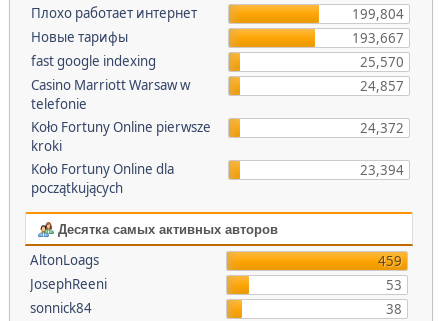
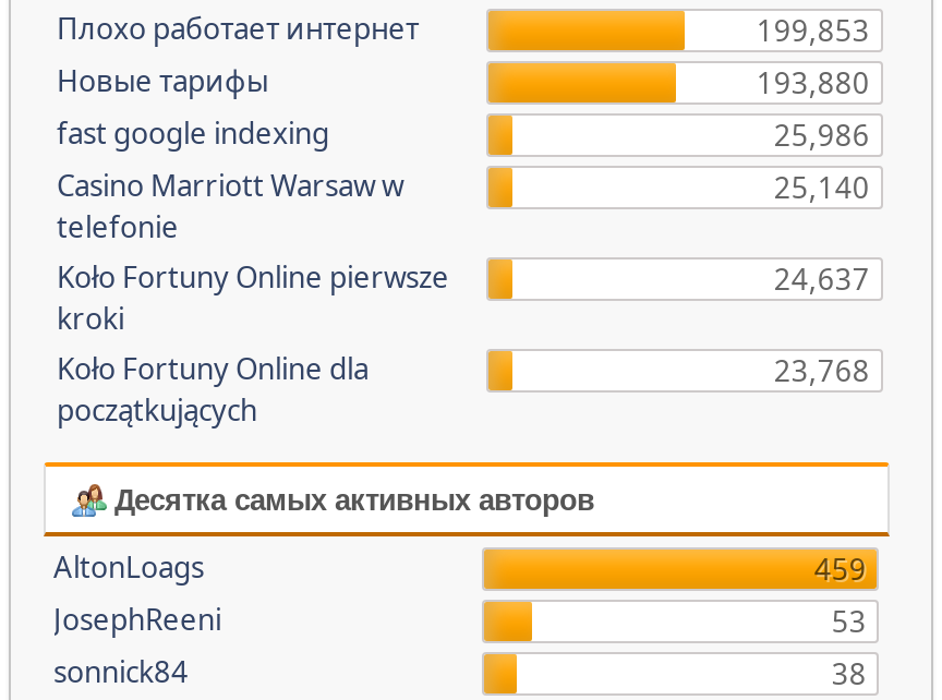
- 199,804
+ 199,853

- 193,667
+ 193,880

- 25,570
+ 25,986

- 24,857
+ 25,140

- 24,372
+ 24,637

- 23,394
+ 23,768
